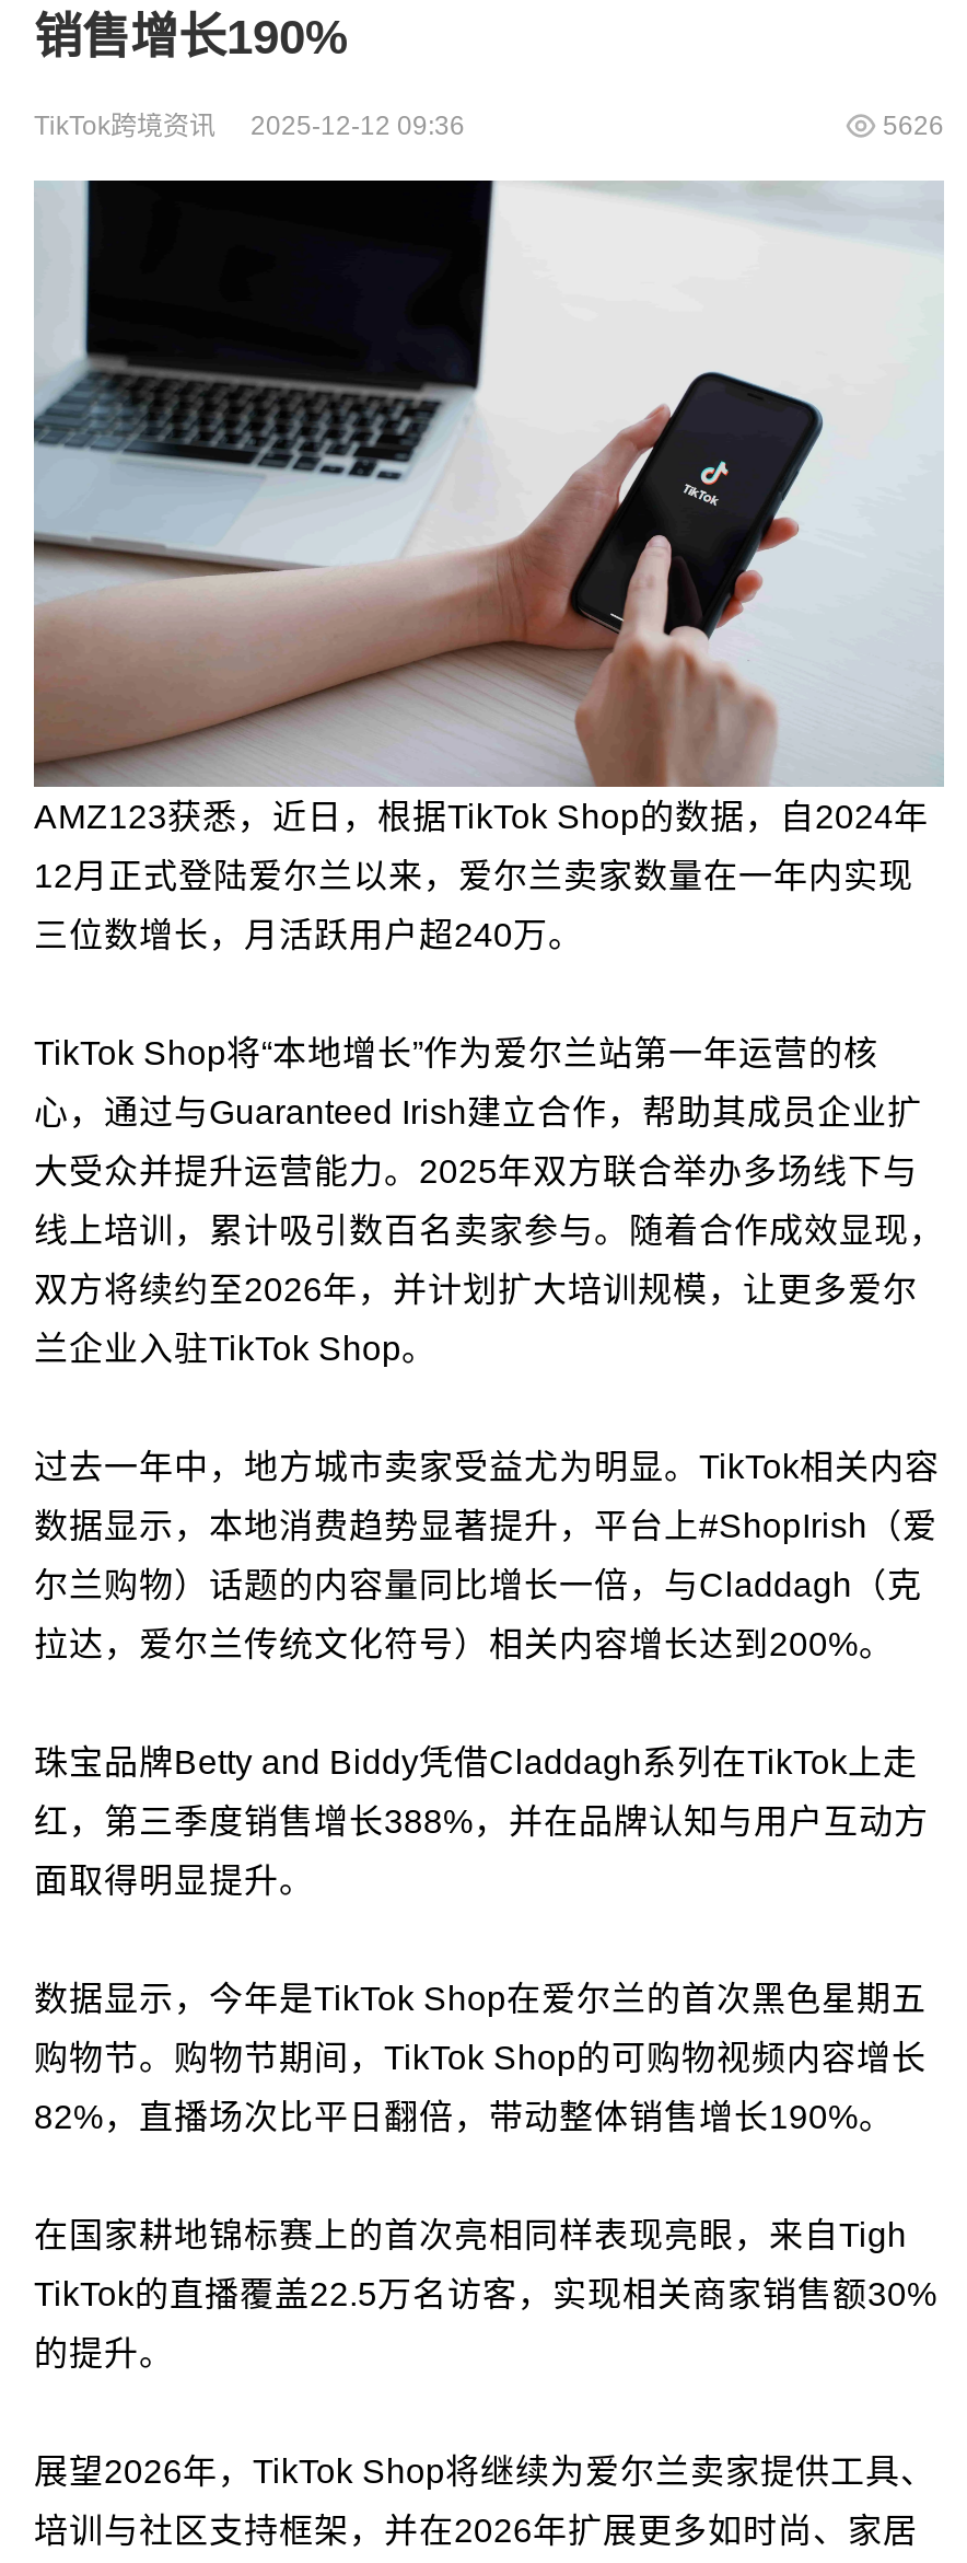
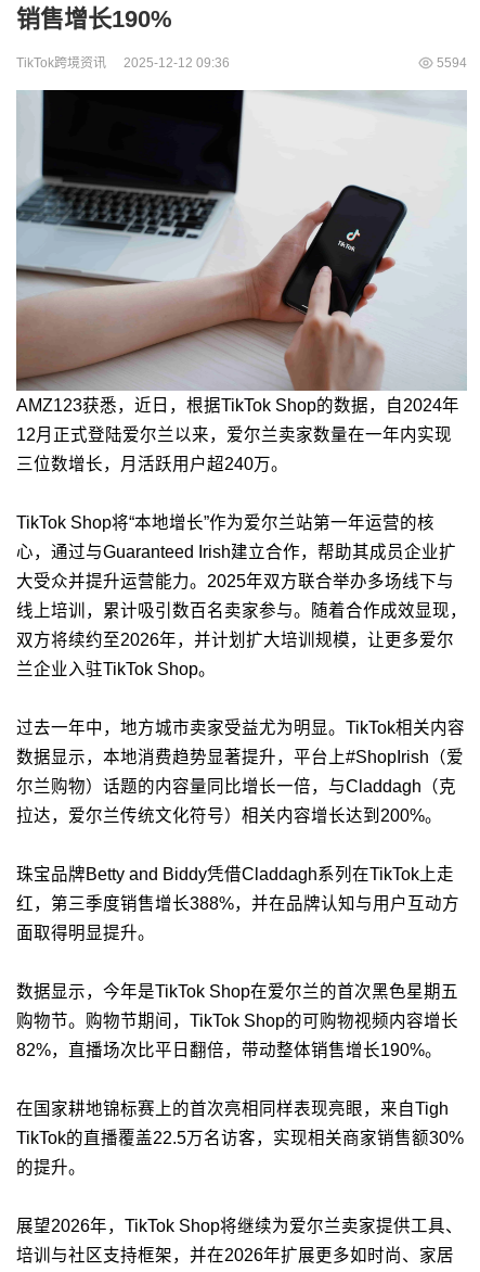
- 5626
+ 5594
